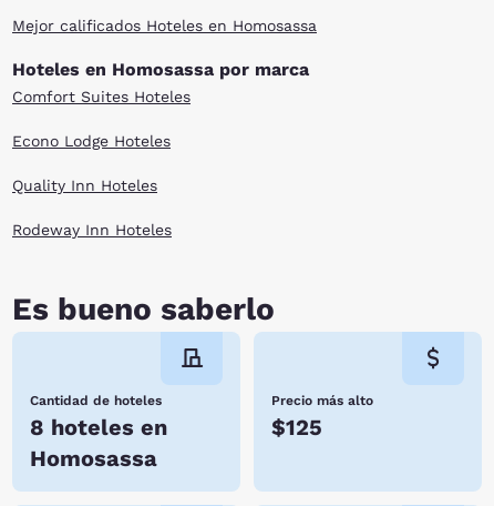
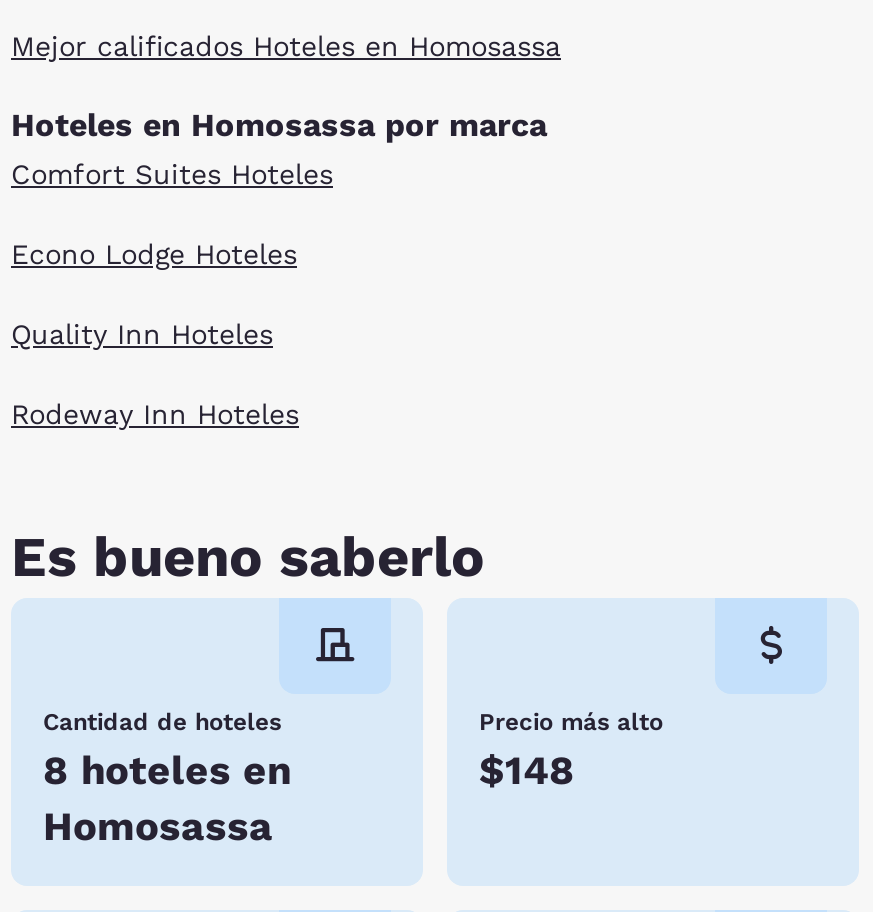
- $125
+ $148
